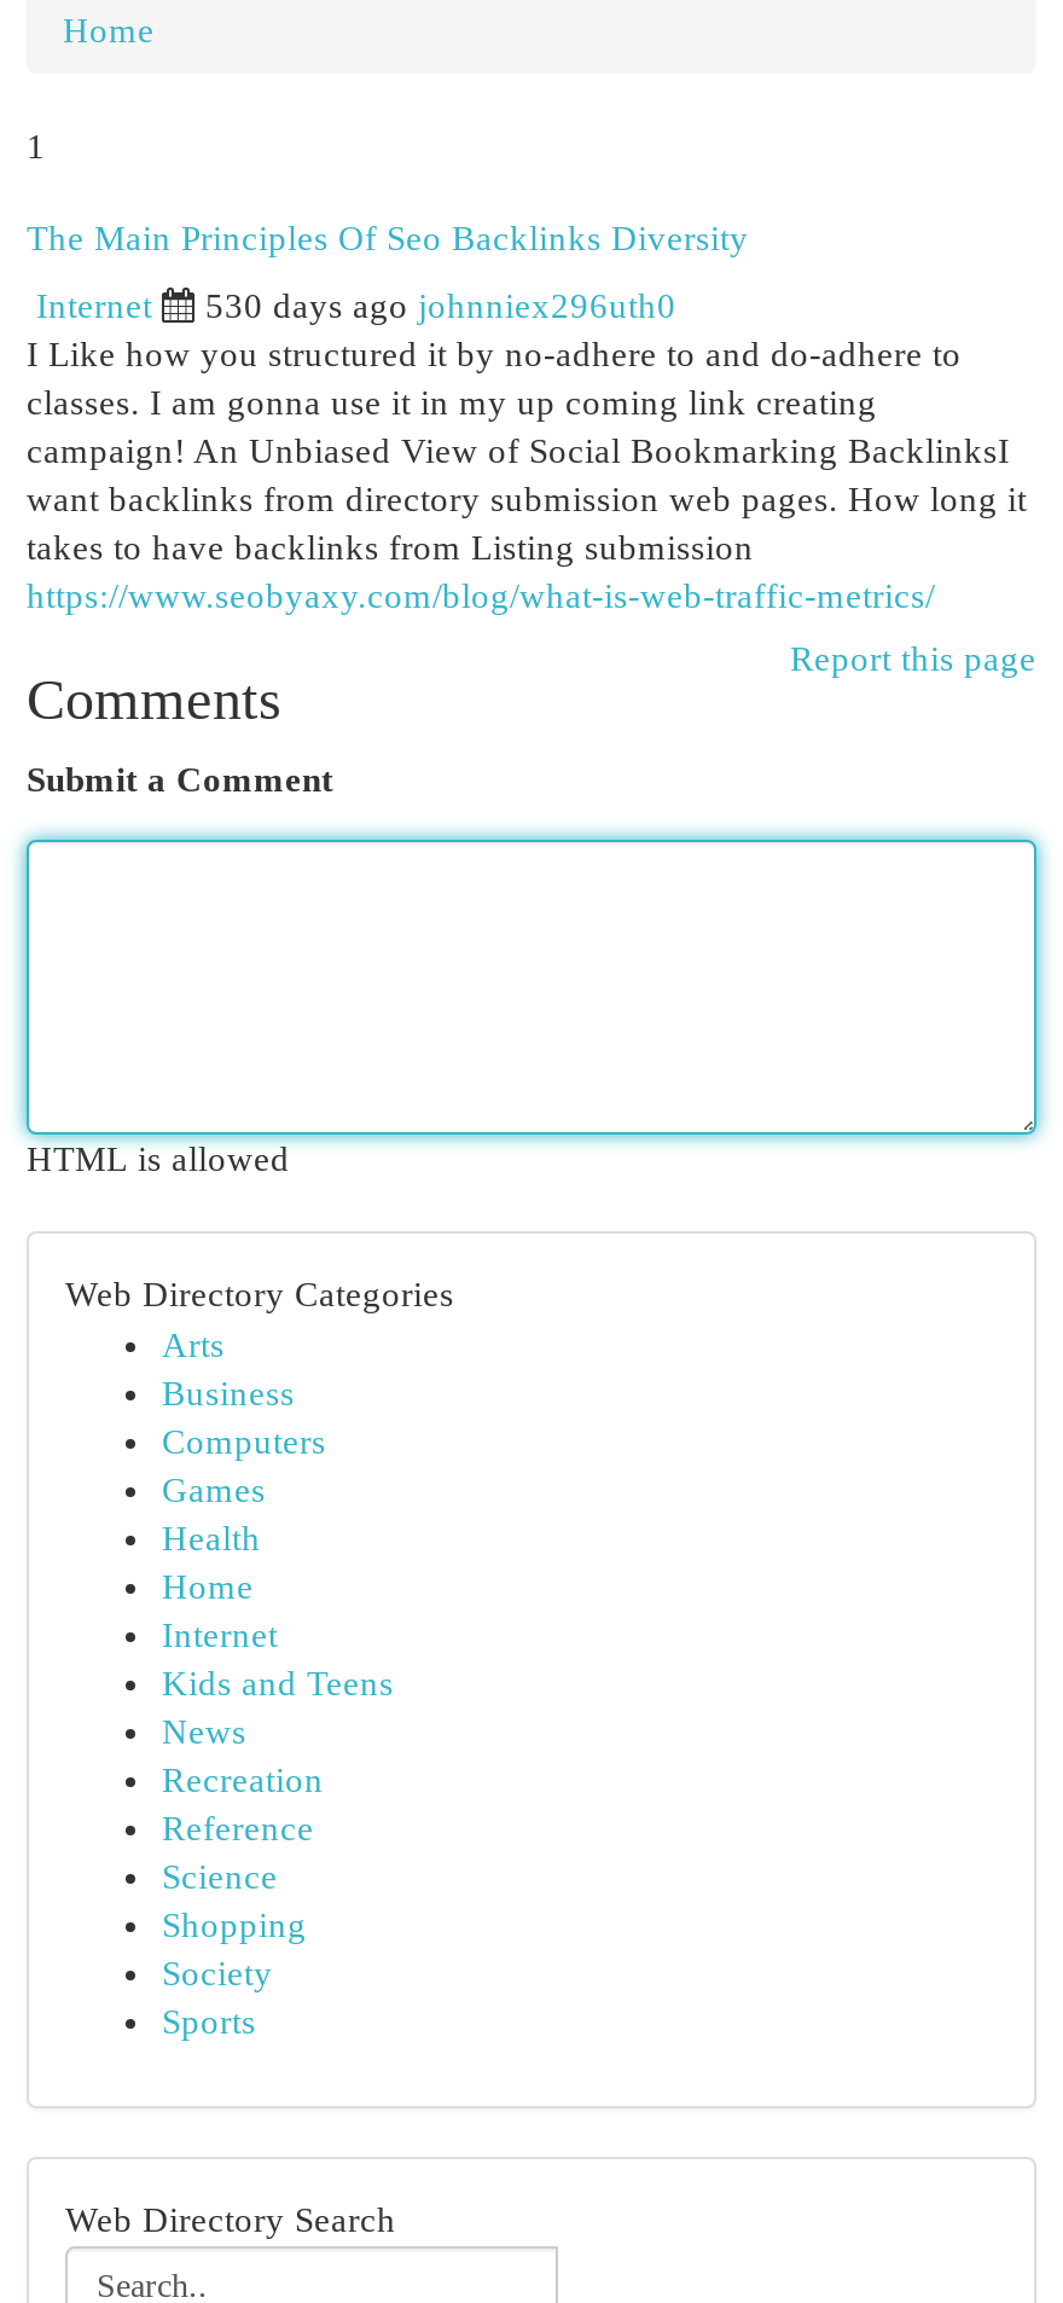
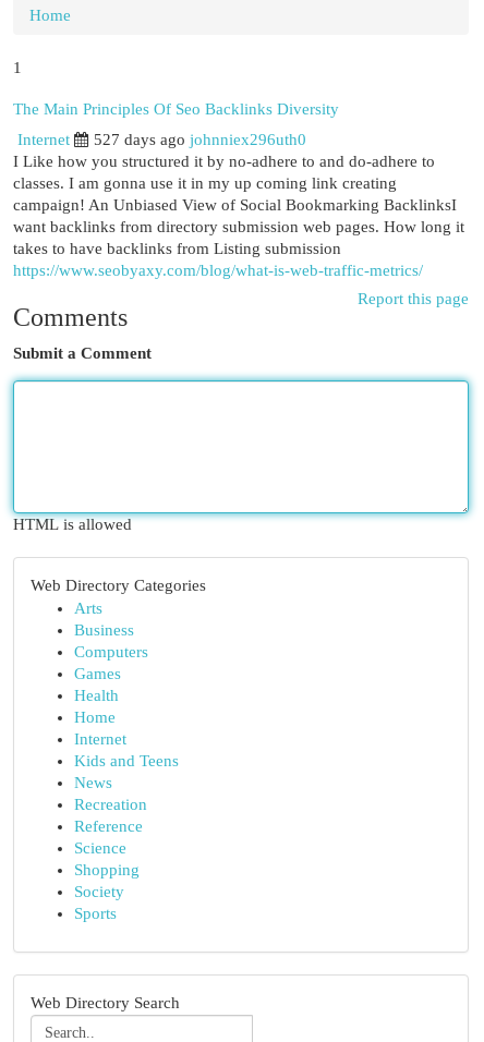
- 530 days ago johnniex296uth0
+ 527 days ago johnniex296uth0
